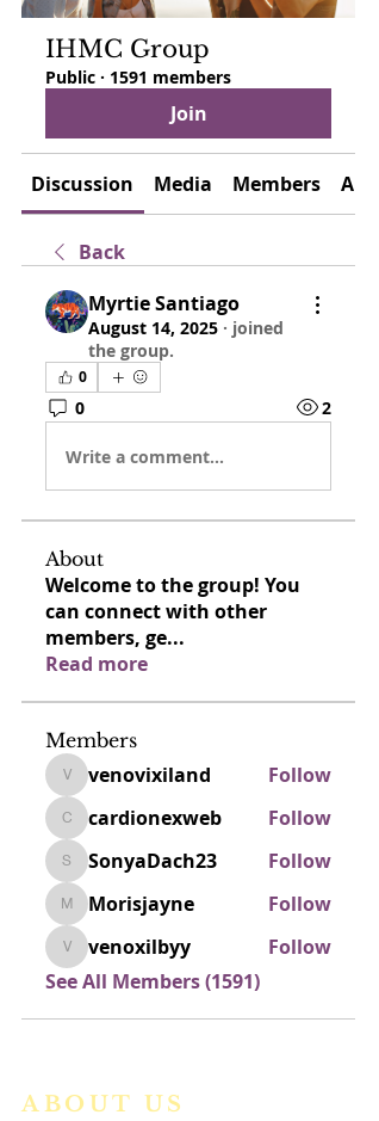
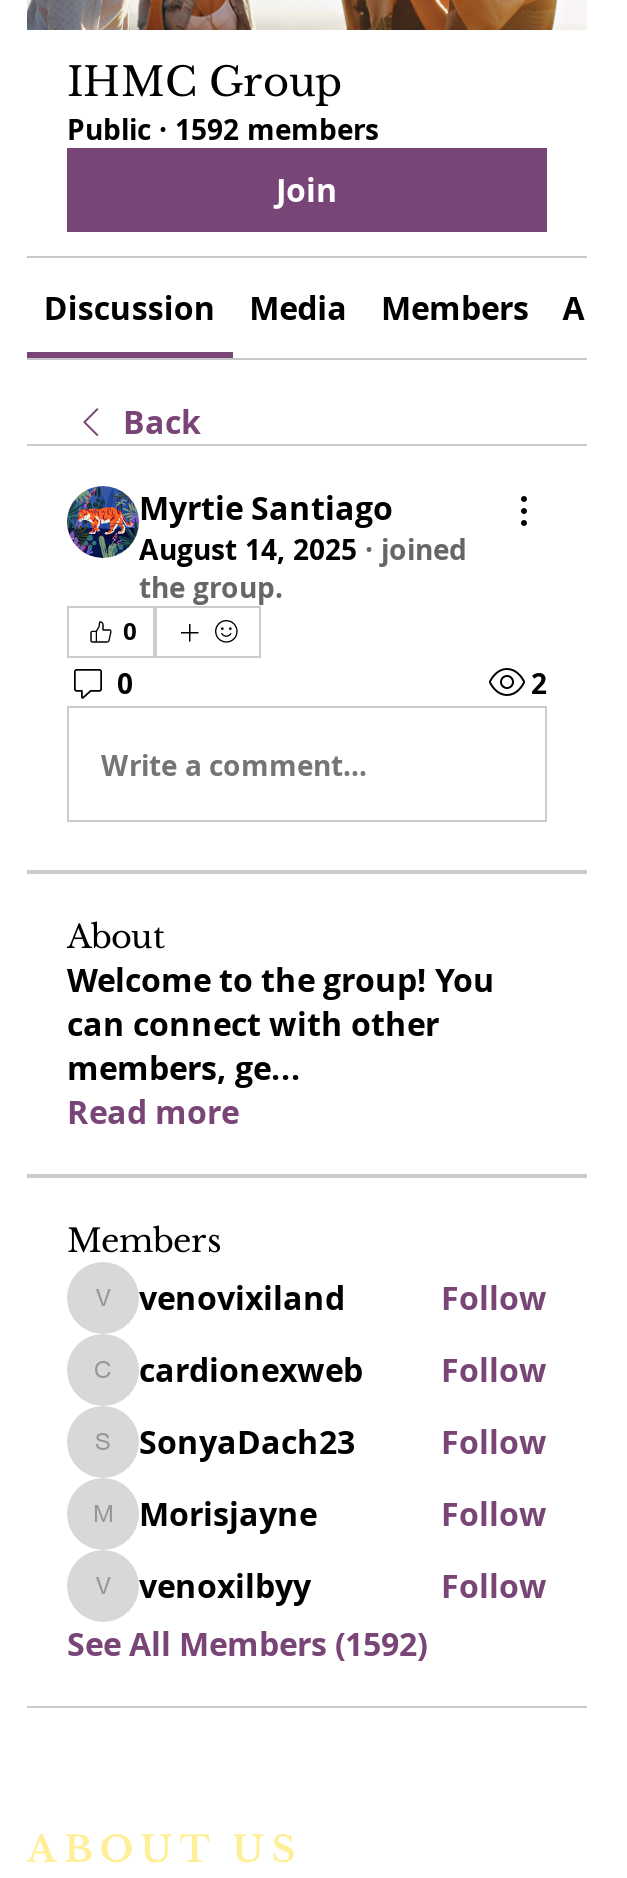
- Public · 1591 members
+ Public · 1592 members

- See All Members (1591)
+ See All Members (1592)
